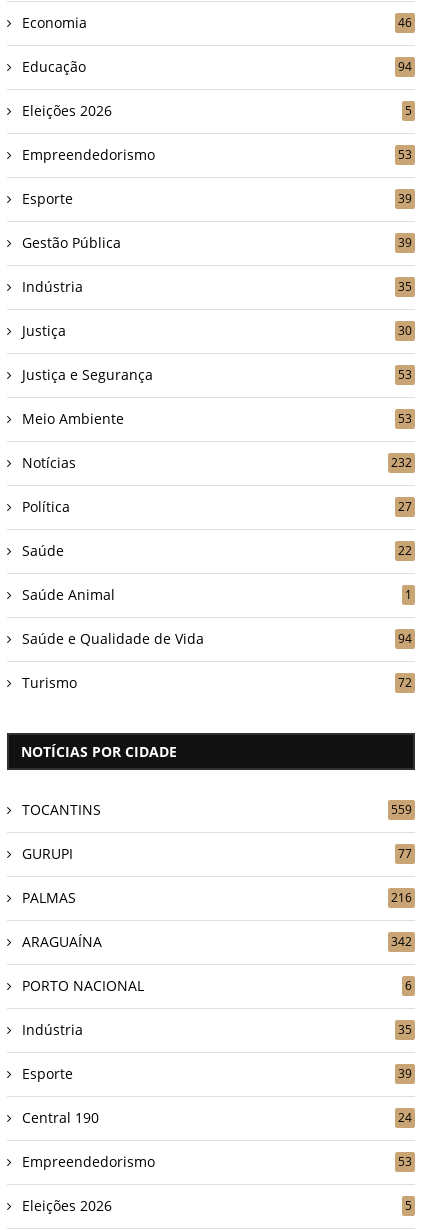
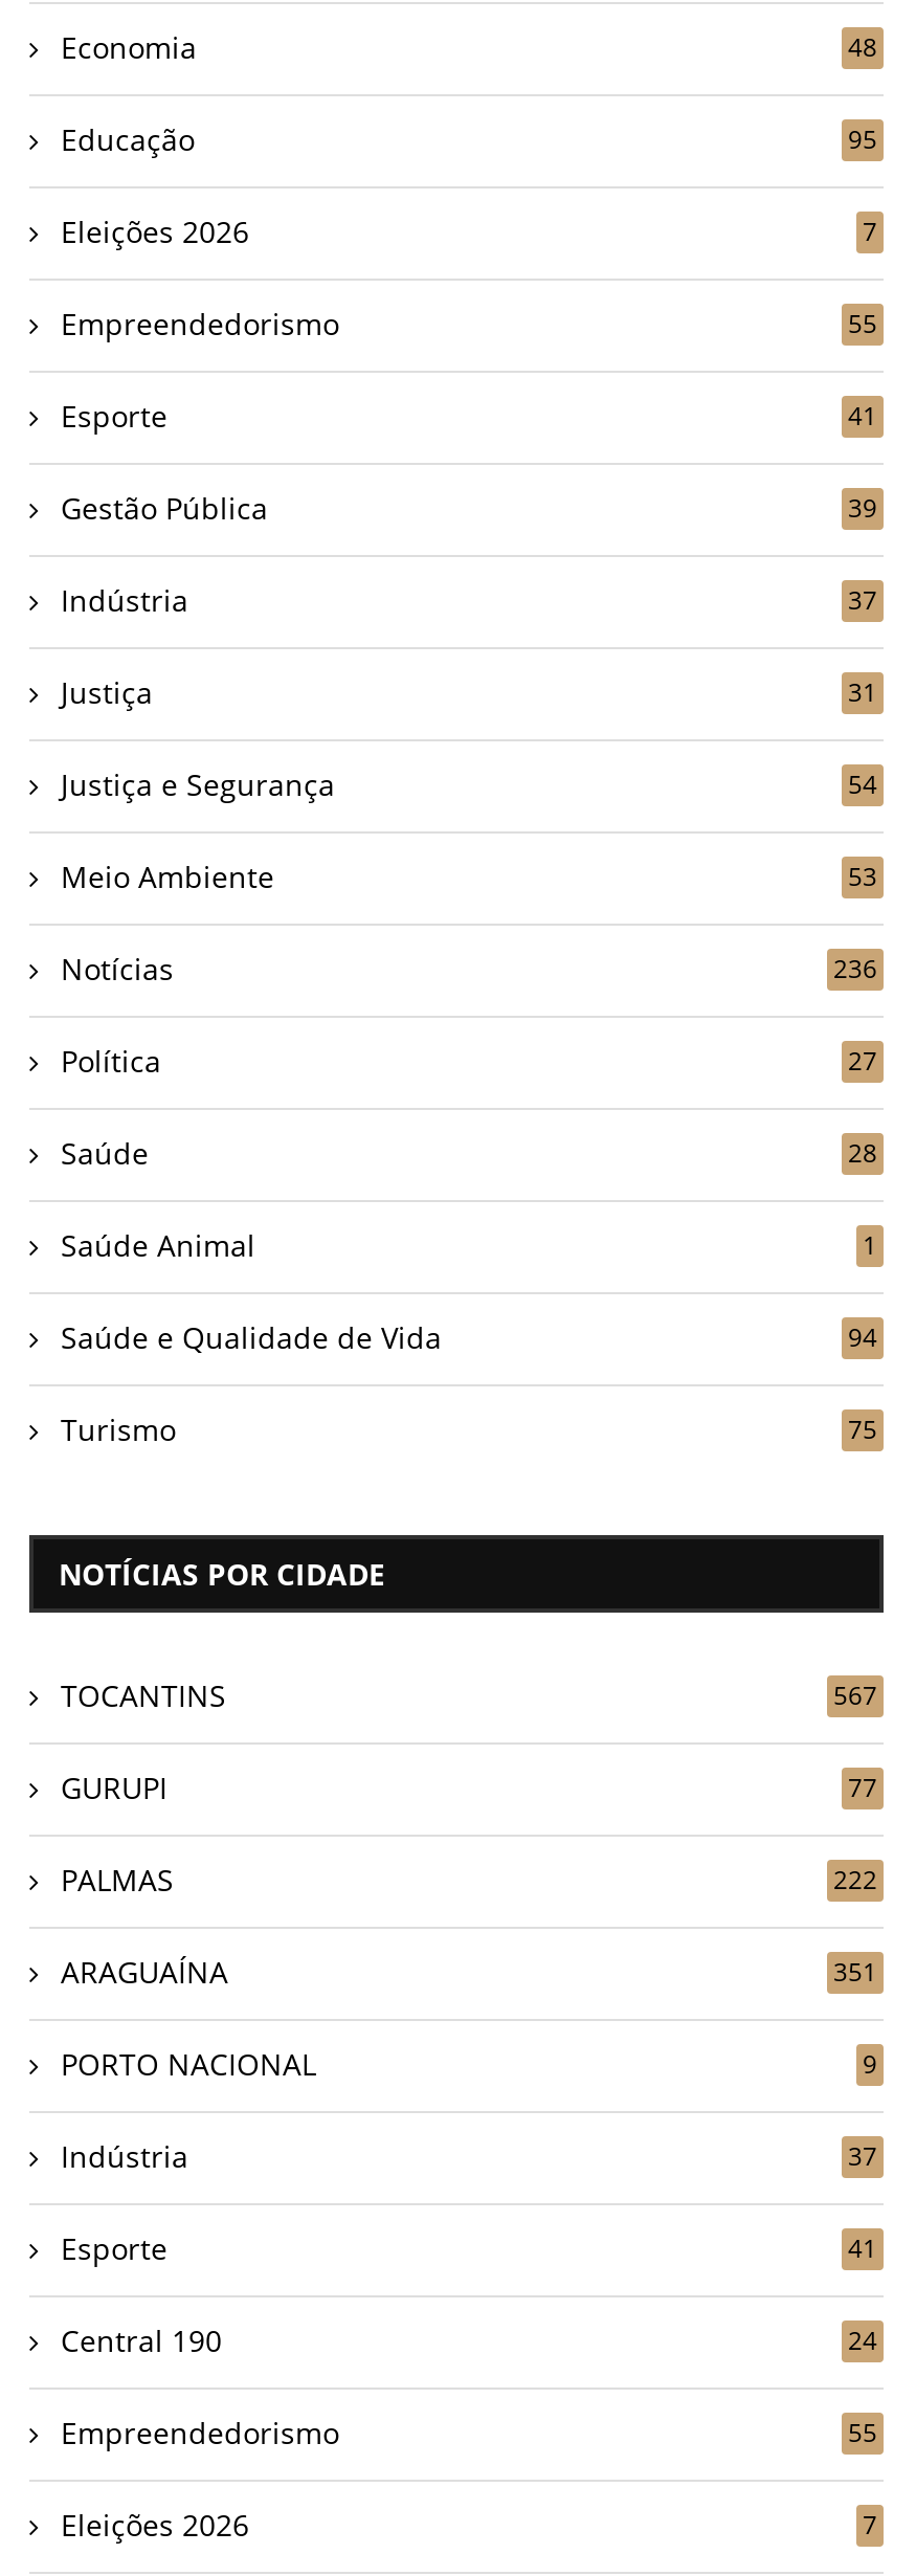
- 46
+ 48

- 94
+ 95

- 5
+ 7

- 53
+ 55

- 39
+ 41

- 35
+ 37

- 30
+ 31

- 53
+ 54

- 232
+ 236

- 22
+ 28

- 72
+ 75

- 559
+ 567

- 216
+ 222

- 342
+ 351

- 6
+ 9

- 35
+ 37

- 39
+ 41

- 53
+ 55

- 5
+ 7
